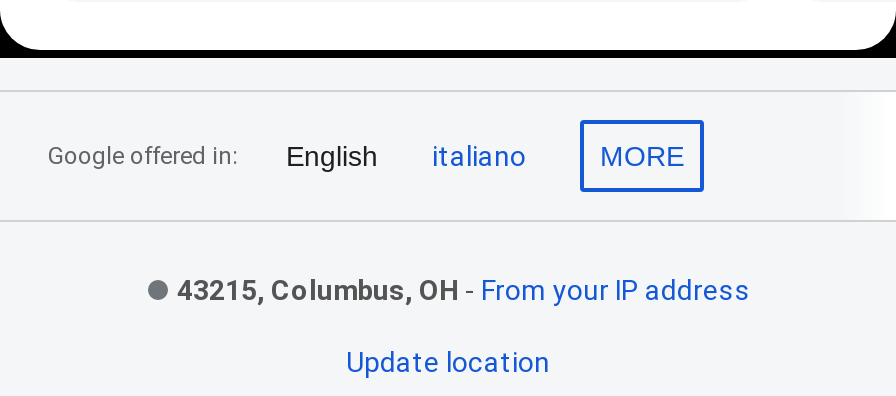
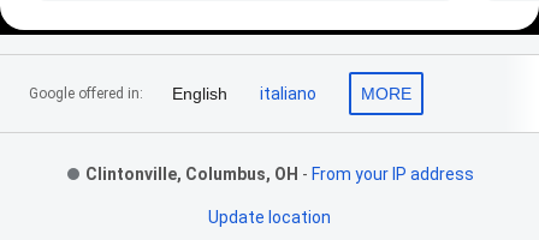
- 43215, Columbus, OH - From your IP address
+ Clintonville, Columbus, OH - From your IP address
